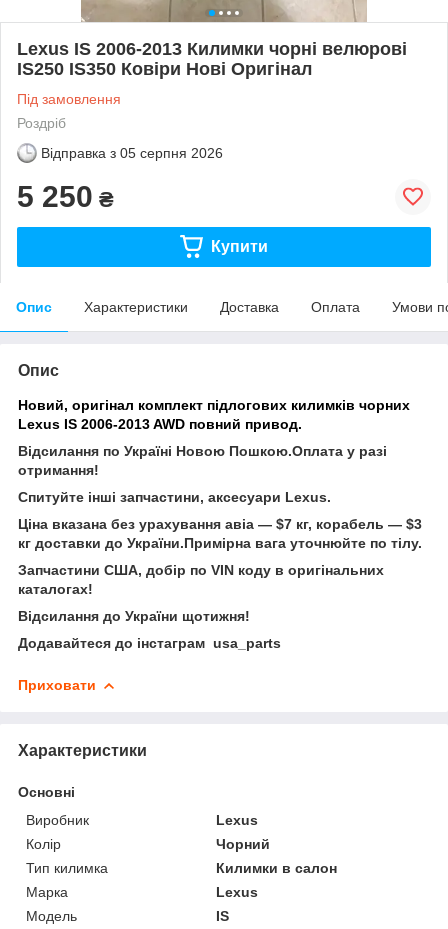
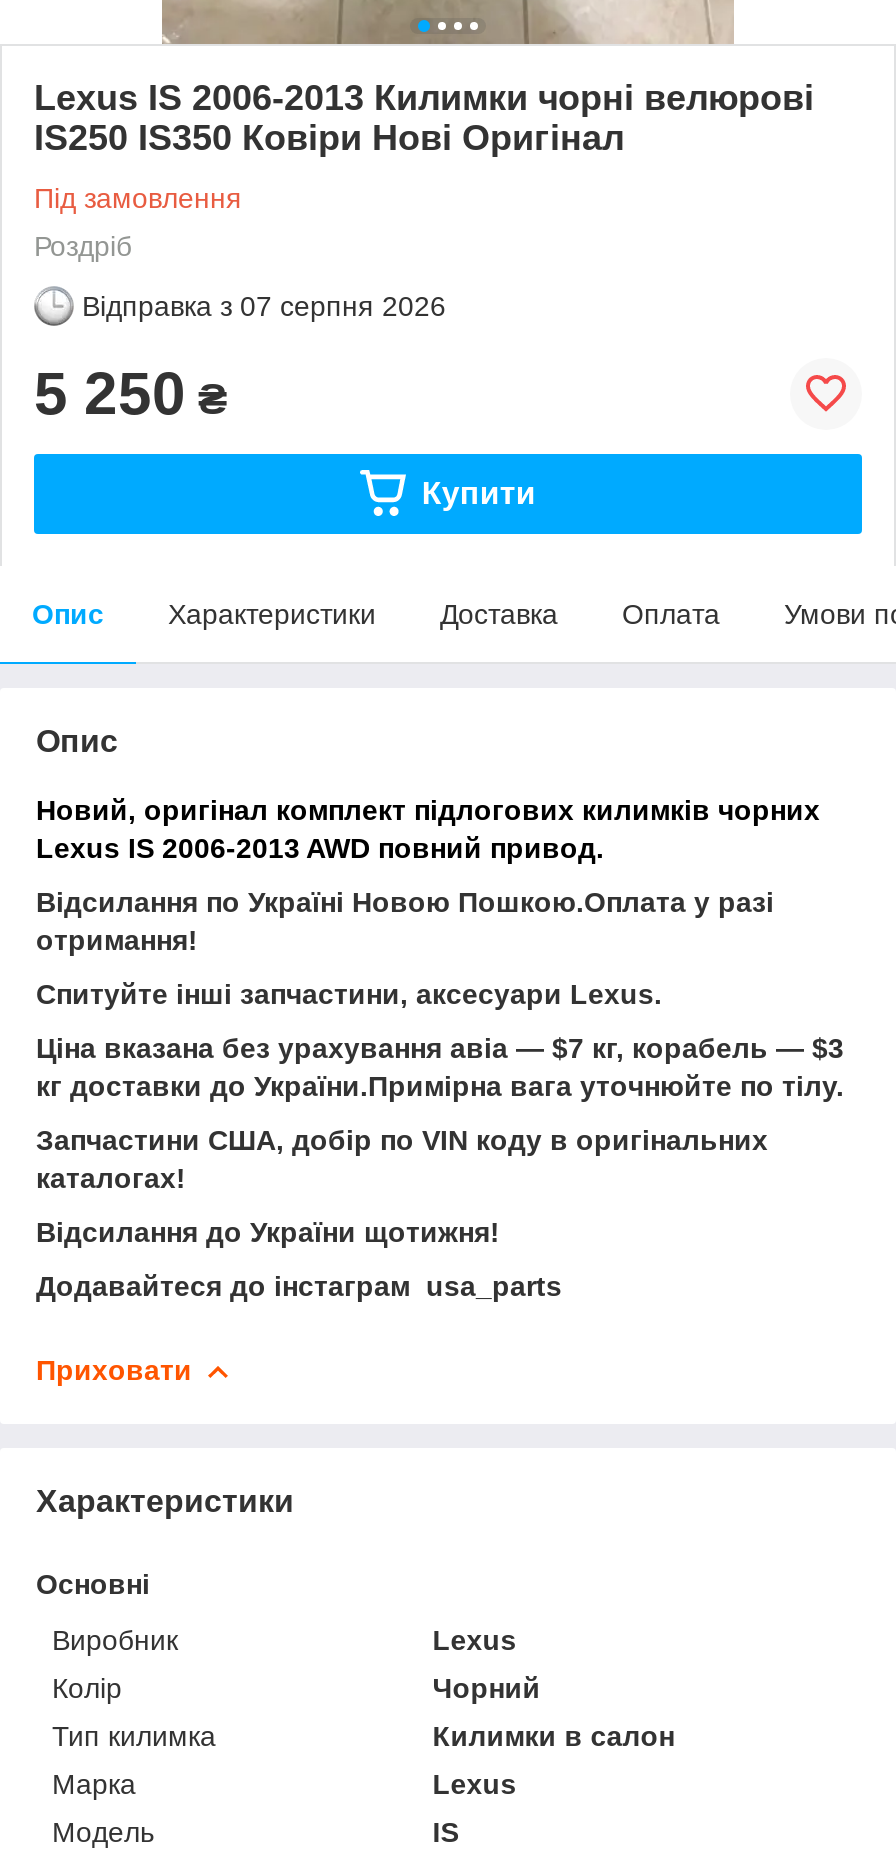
- Відправка з 05 серпня 2026
+ Відправка з 07 серпня 2026
